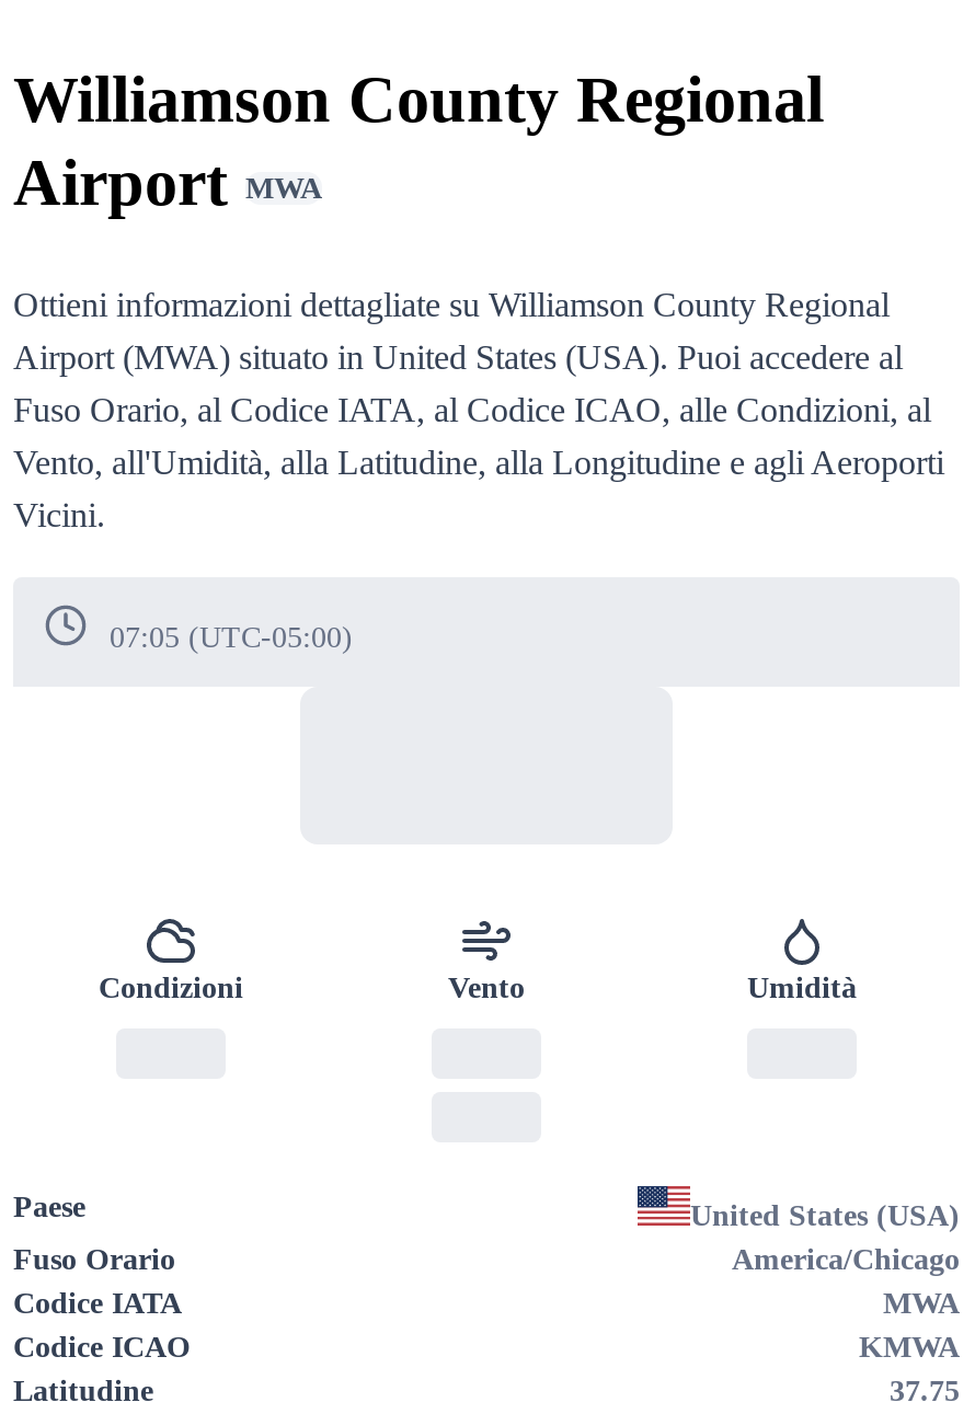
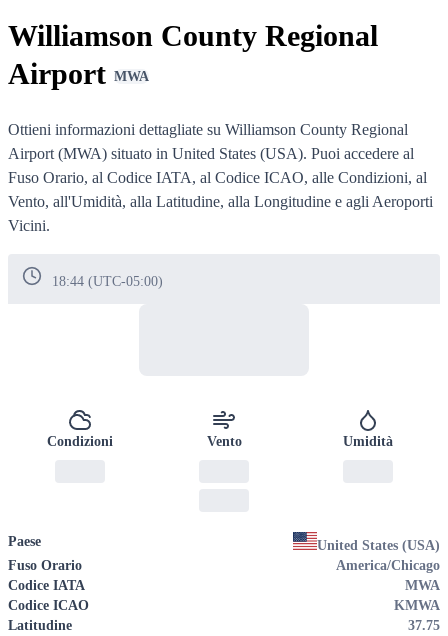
- 07:05 (UTC-05:00)
+ 18:44 (UTC-05:00)
